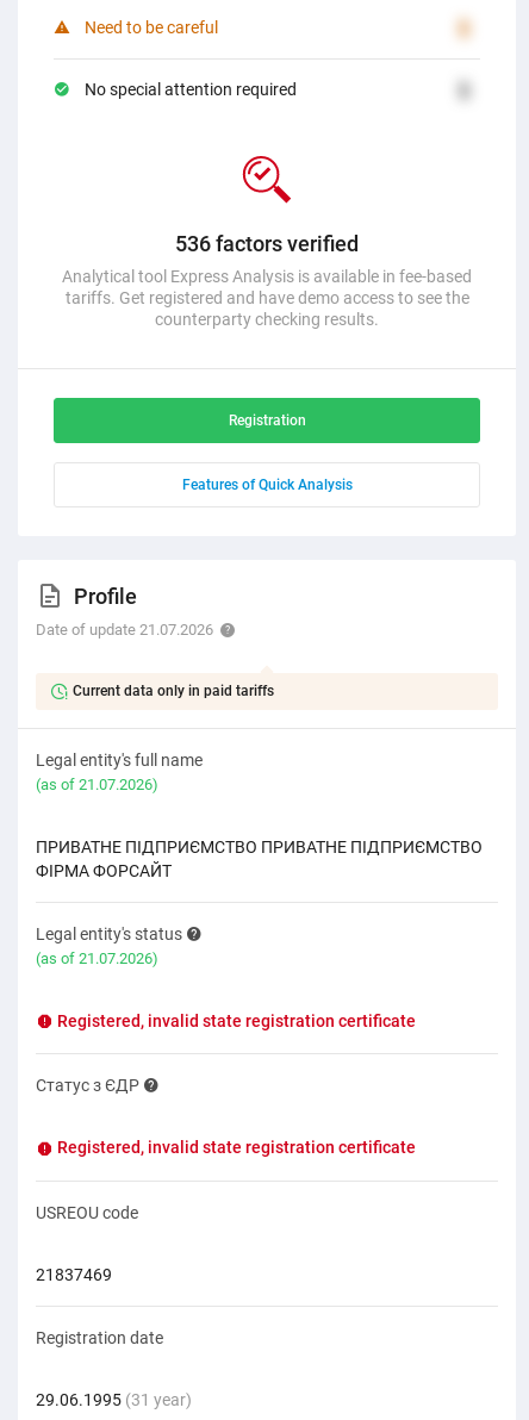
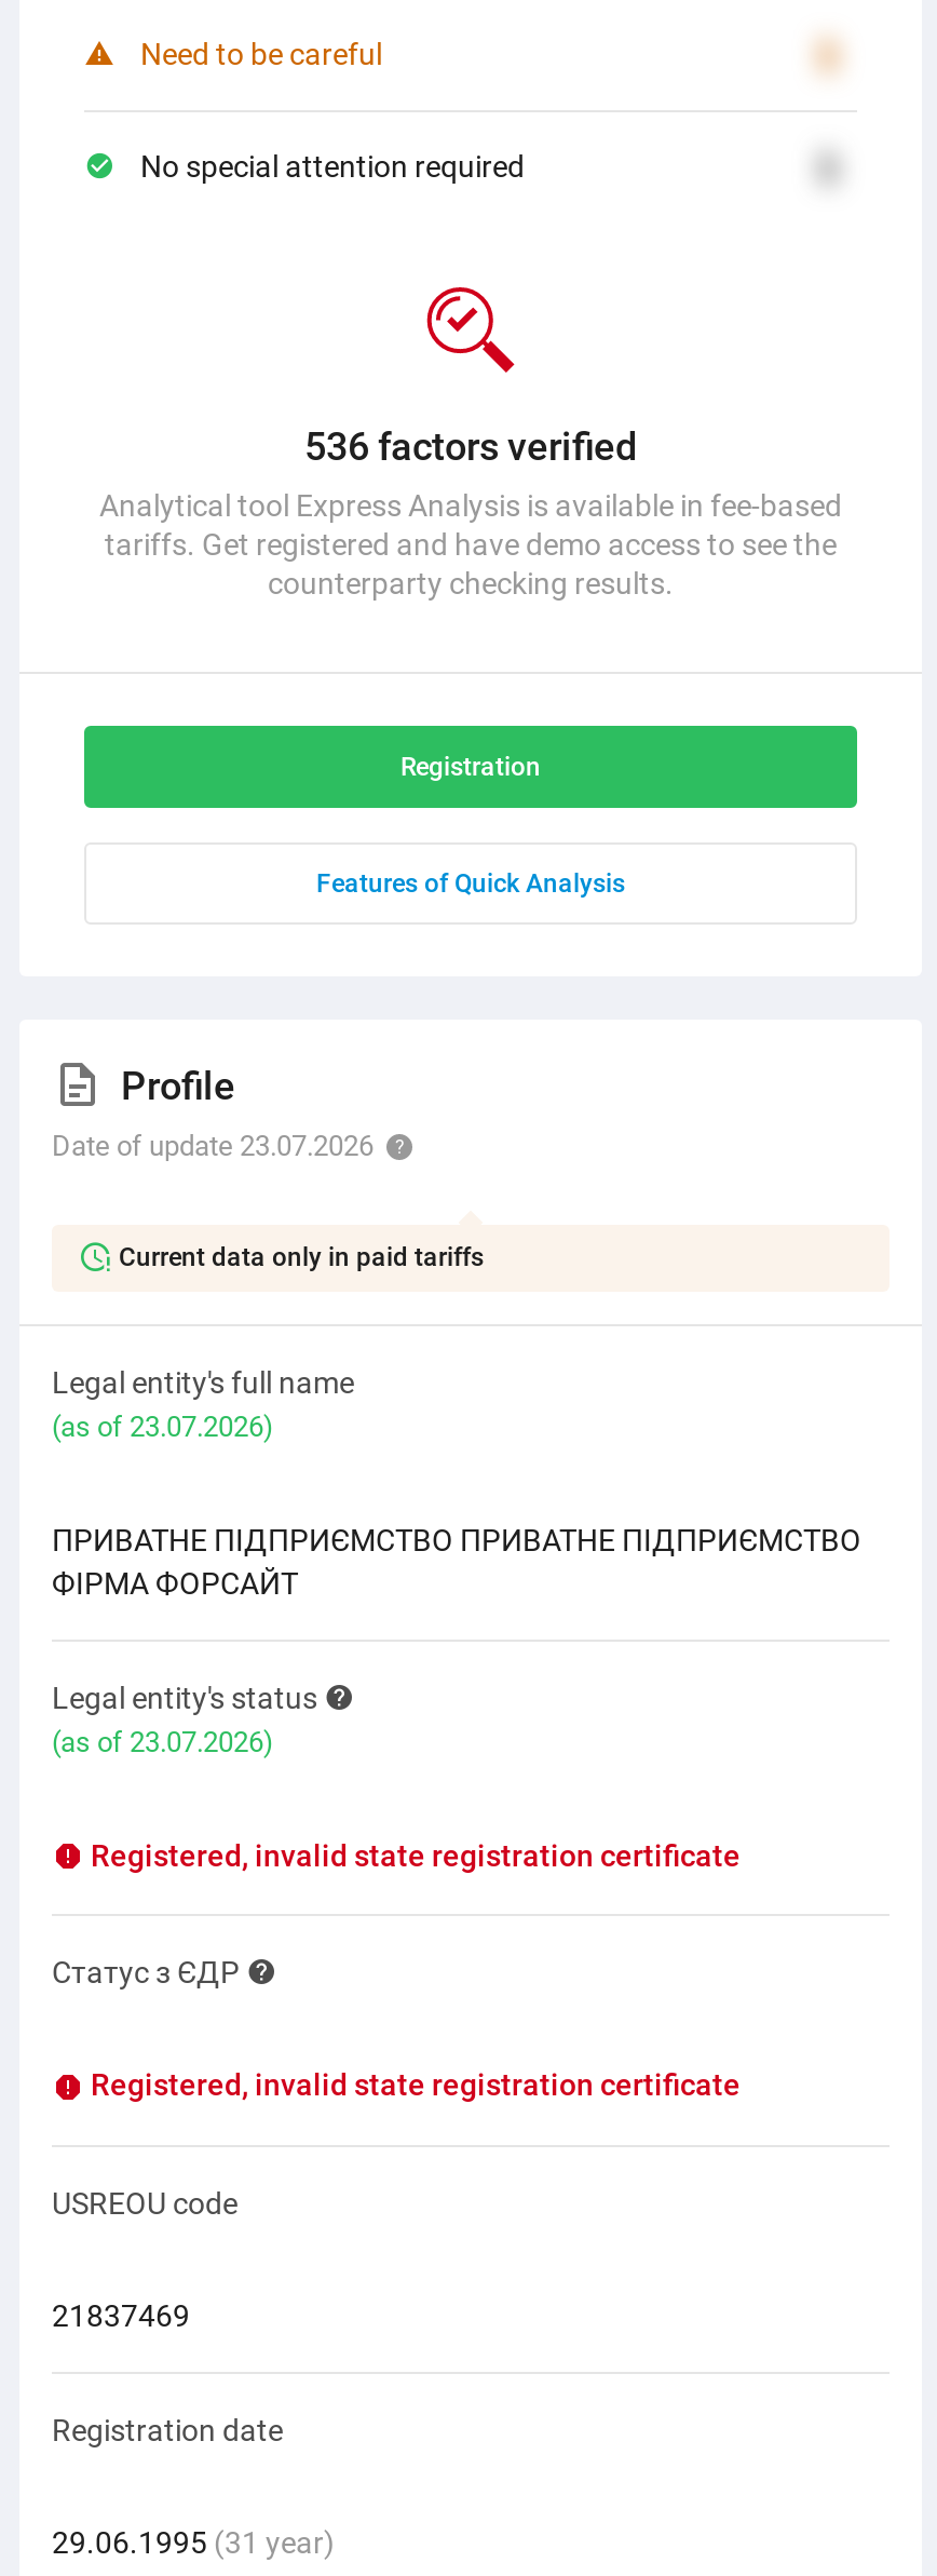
- Date of update 21.07.2026
+ Date of update 23.07.2026

- (as of 21.07.2026)
+ (as of 23.07.2026)

- (as of 21.07.2026)
+ (as of 23.07.2026)
